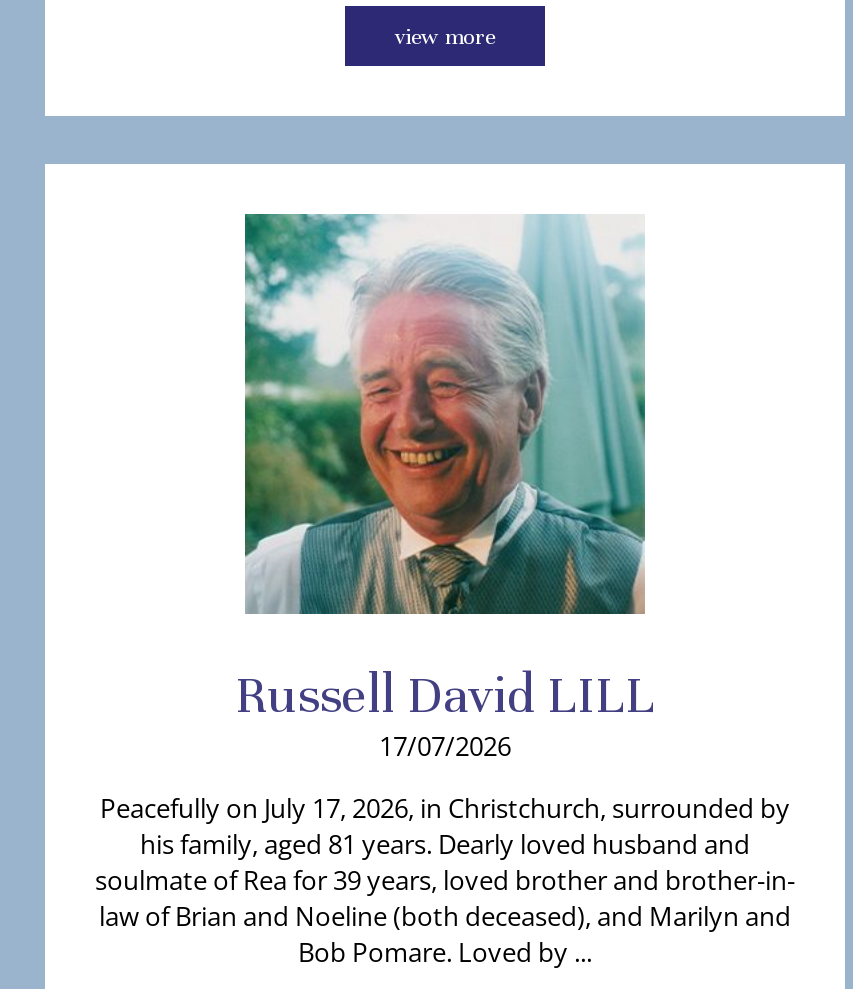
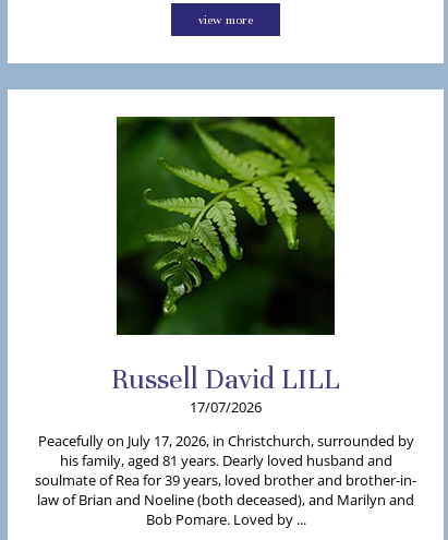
- [image]
+ [image]
